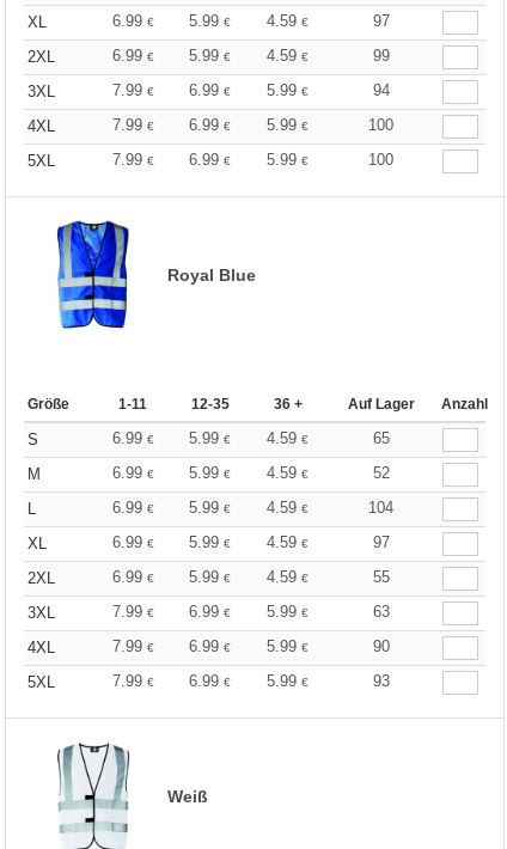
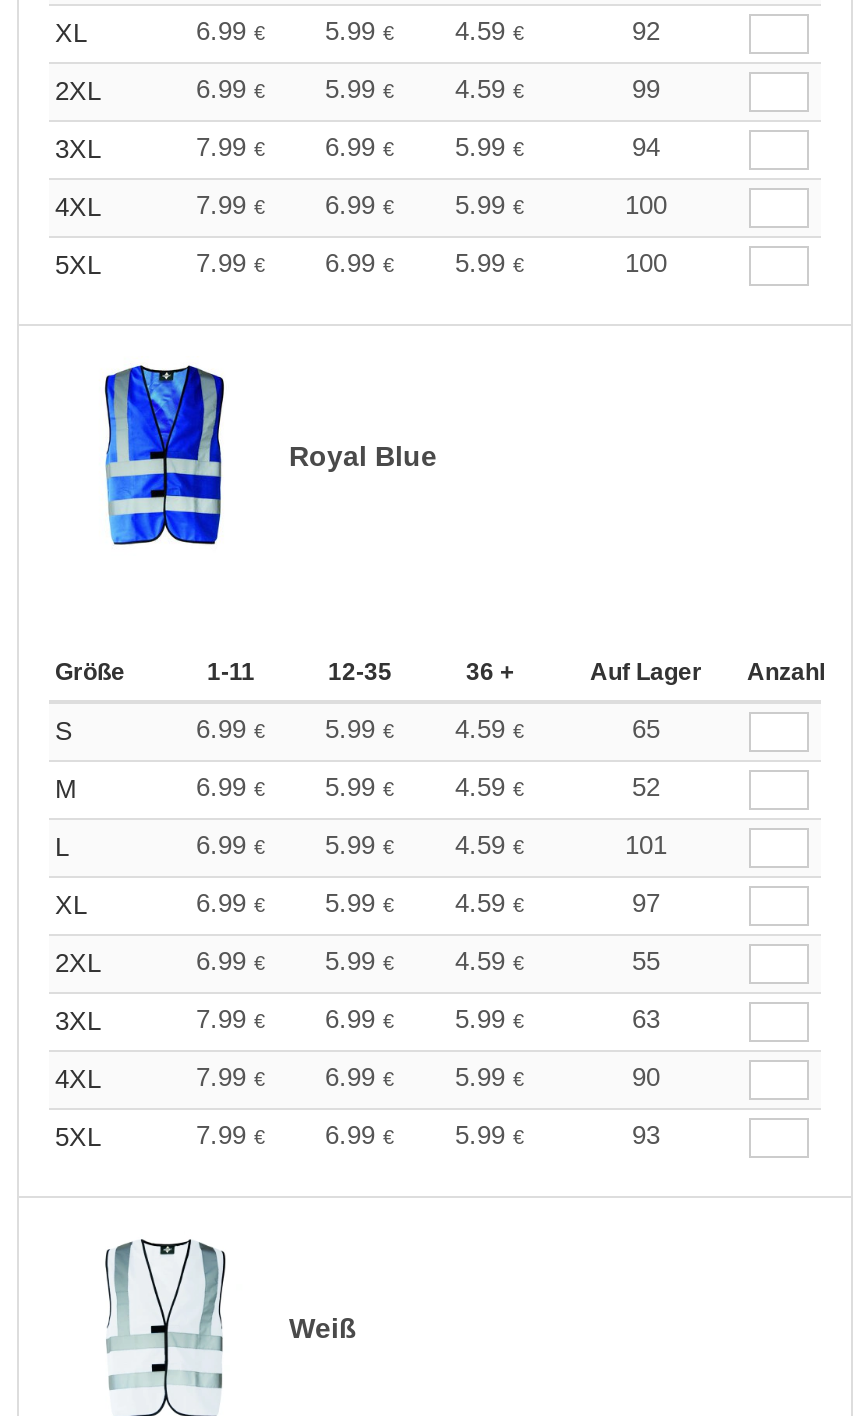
- 97
+ 92

- 104
+ 101
